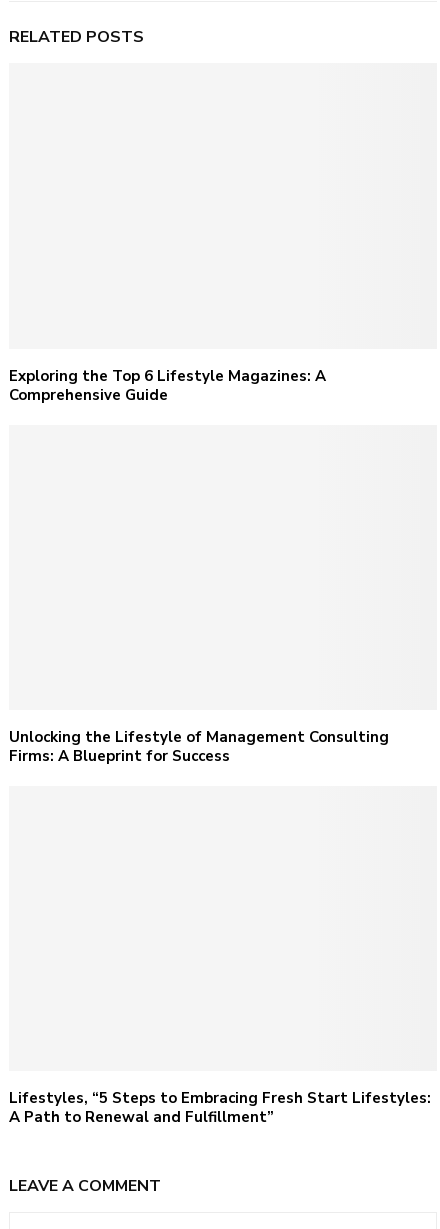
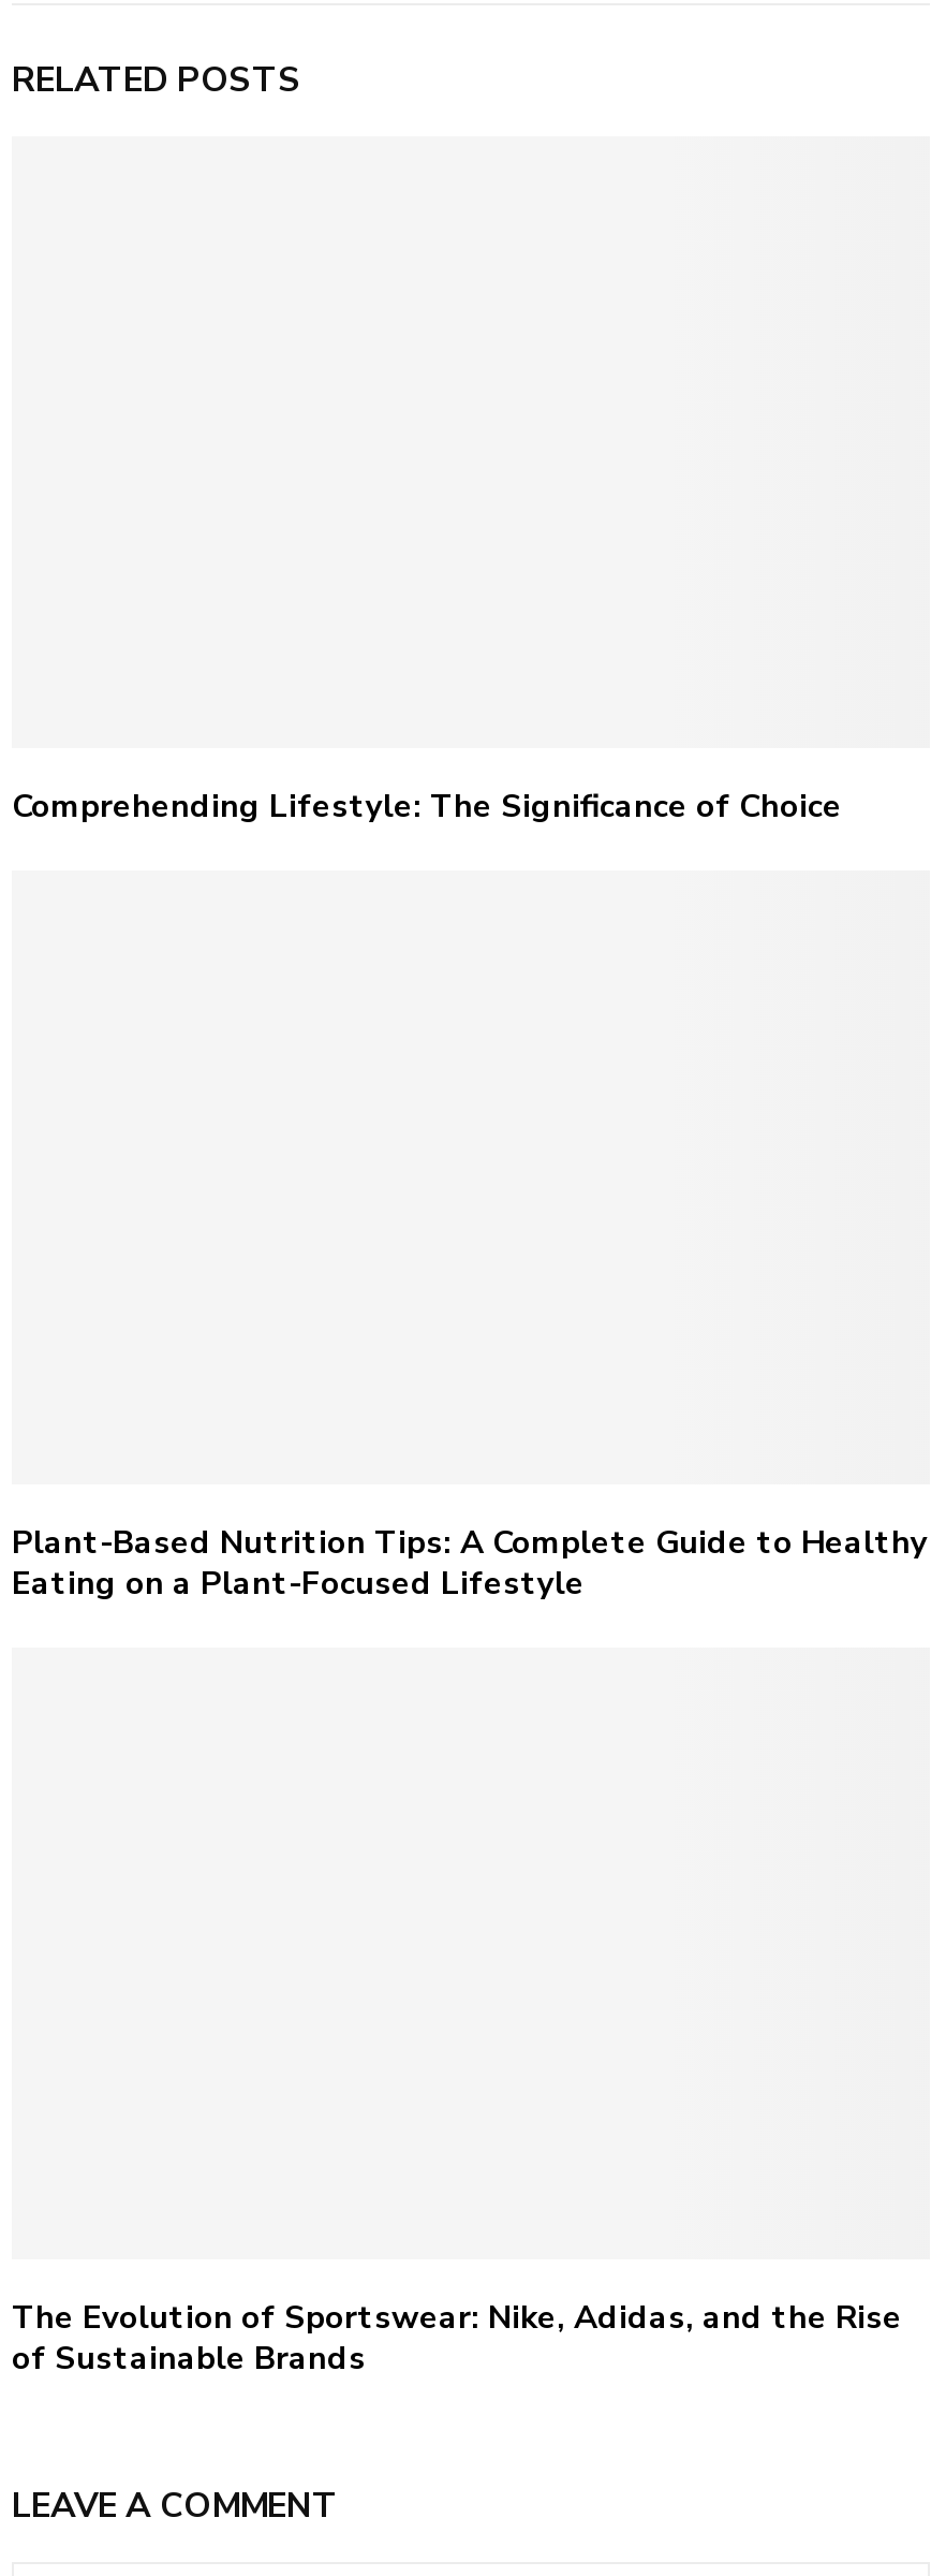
- Exploring the Top 6 Lifestyle Magazines: A
- Comprehensive Guide
+ Comprehending Lifestyle: The Significance of Choice

- Unlocking the Lifestyle of Management Consulting
- Firms: A Blueprint for Success
+ Plant-Based Nutrition Tips: A Complete Guide to Healthy
+ Eating on a Plant-Focused Lifestyle

- Lifestyles, “5 Steps to Embracing Fresh Start Lifestyles:
- A Path to Renewal and Fulfillment”
+ The Evolution of Sportswear: Nike, Adidas, and the Rise
+ of Sustainable Brands
